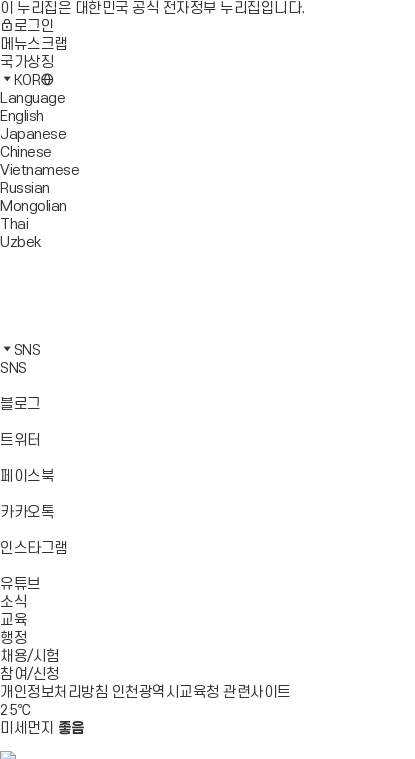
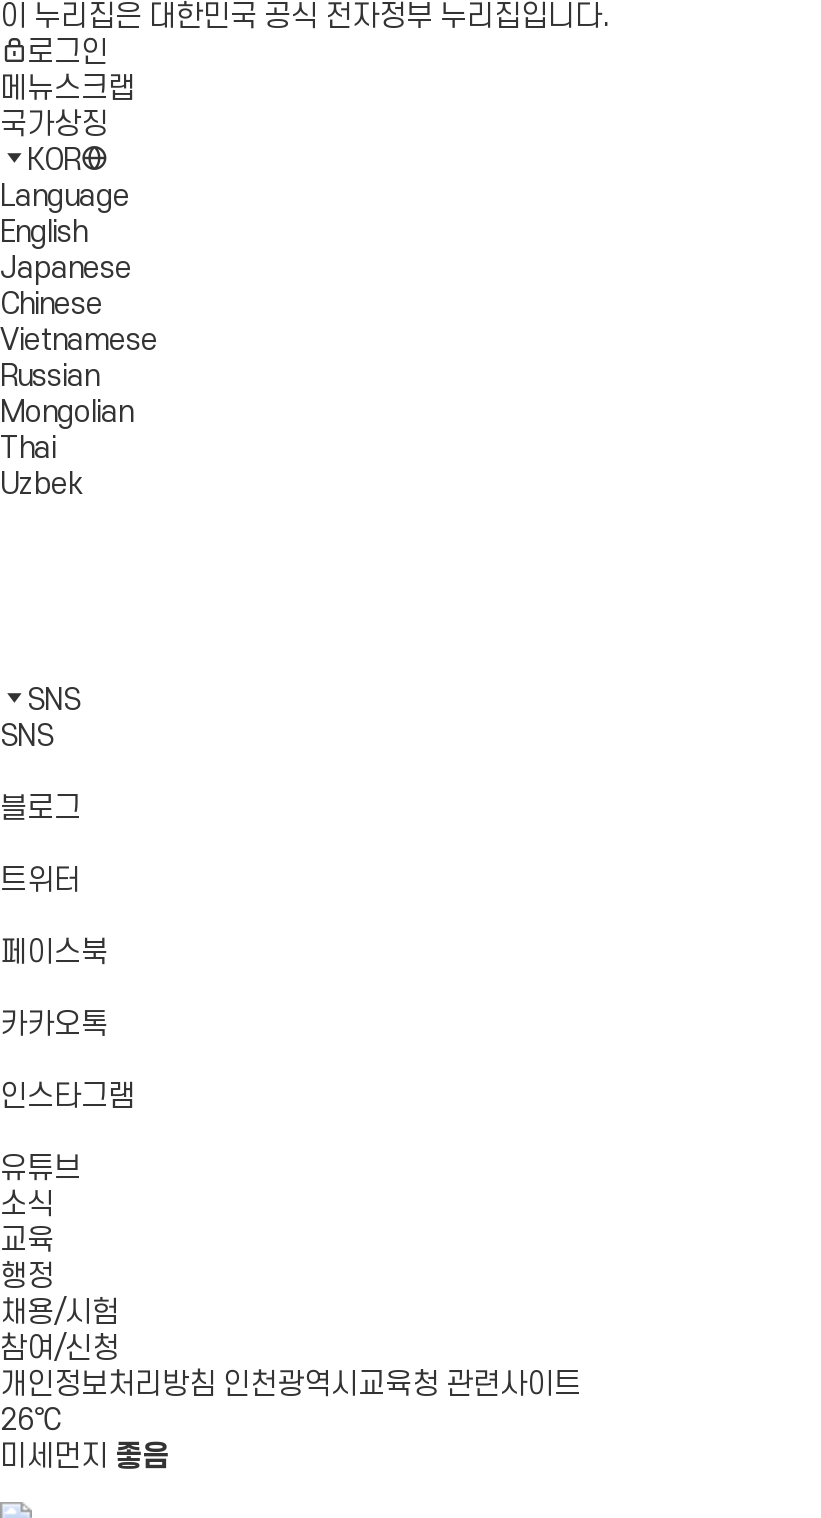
- 25℃
+ 26℃
